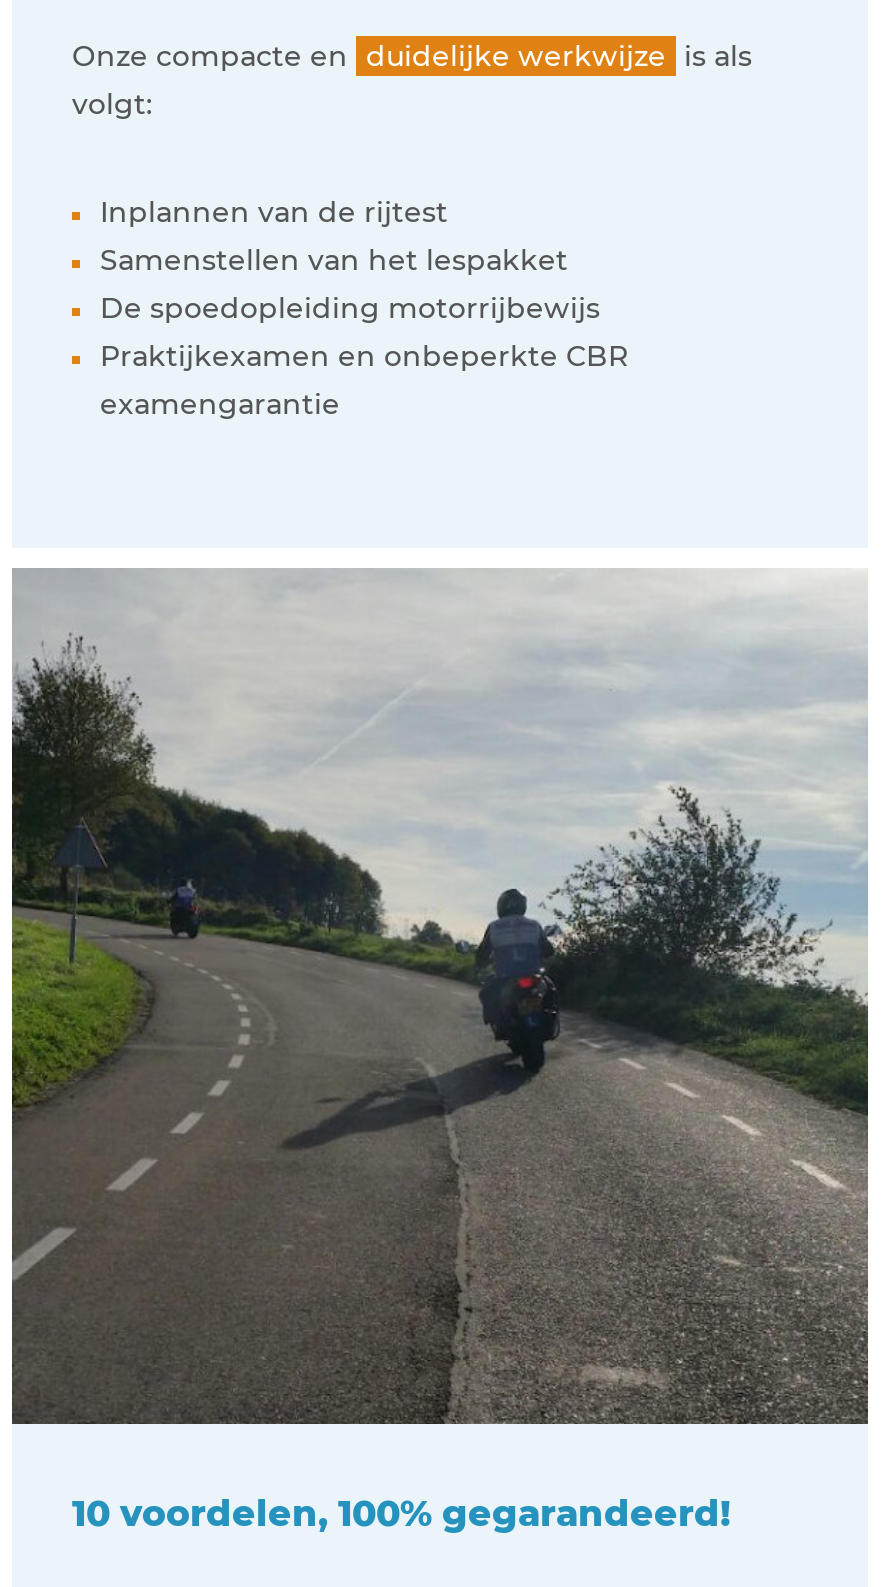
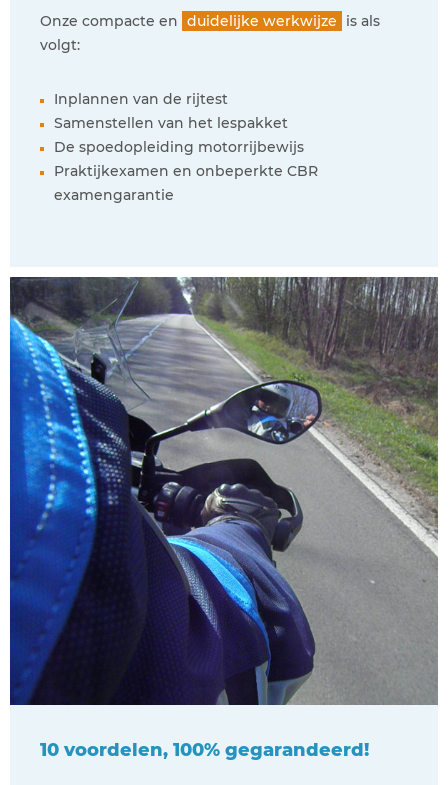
- [image]
+ [image]
